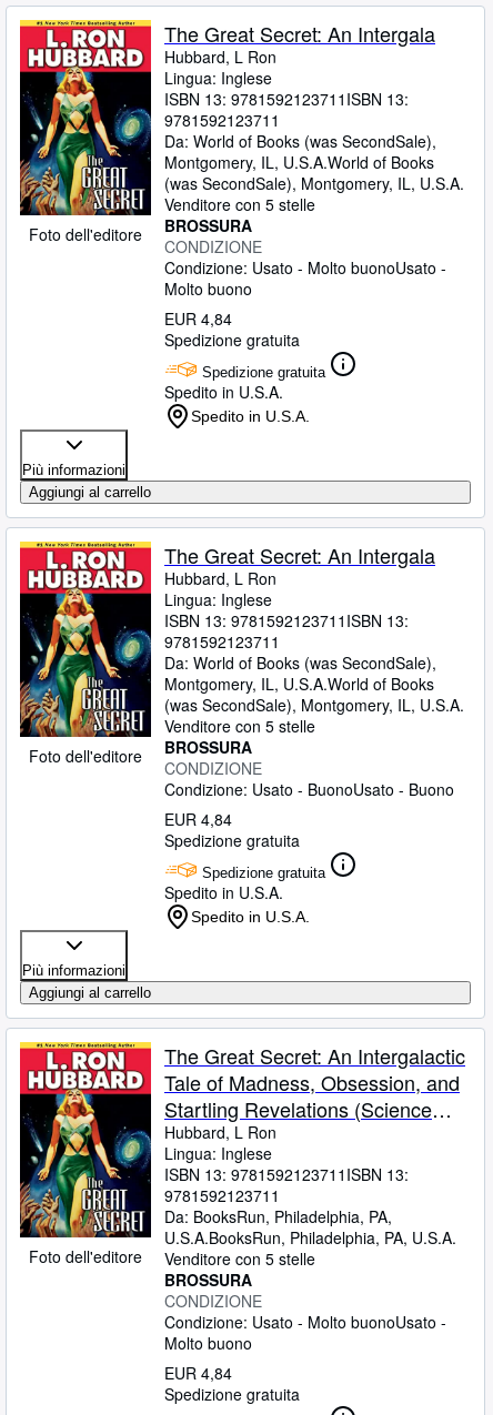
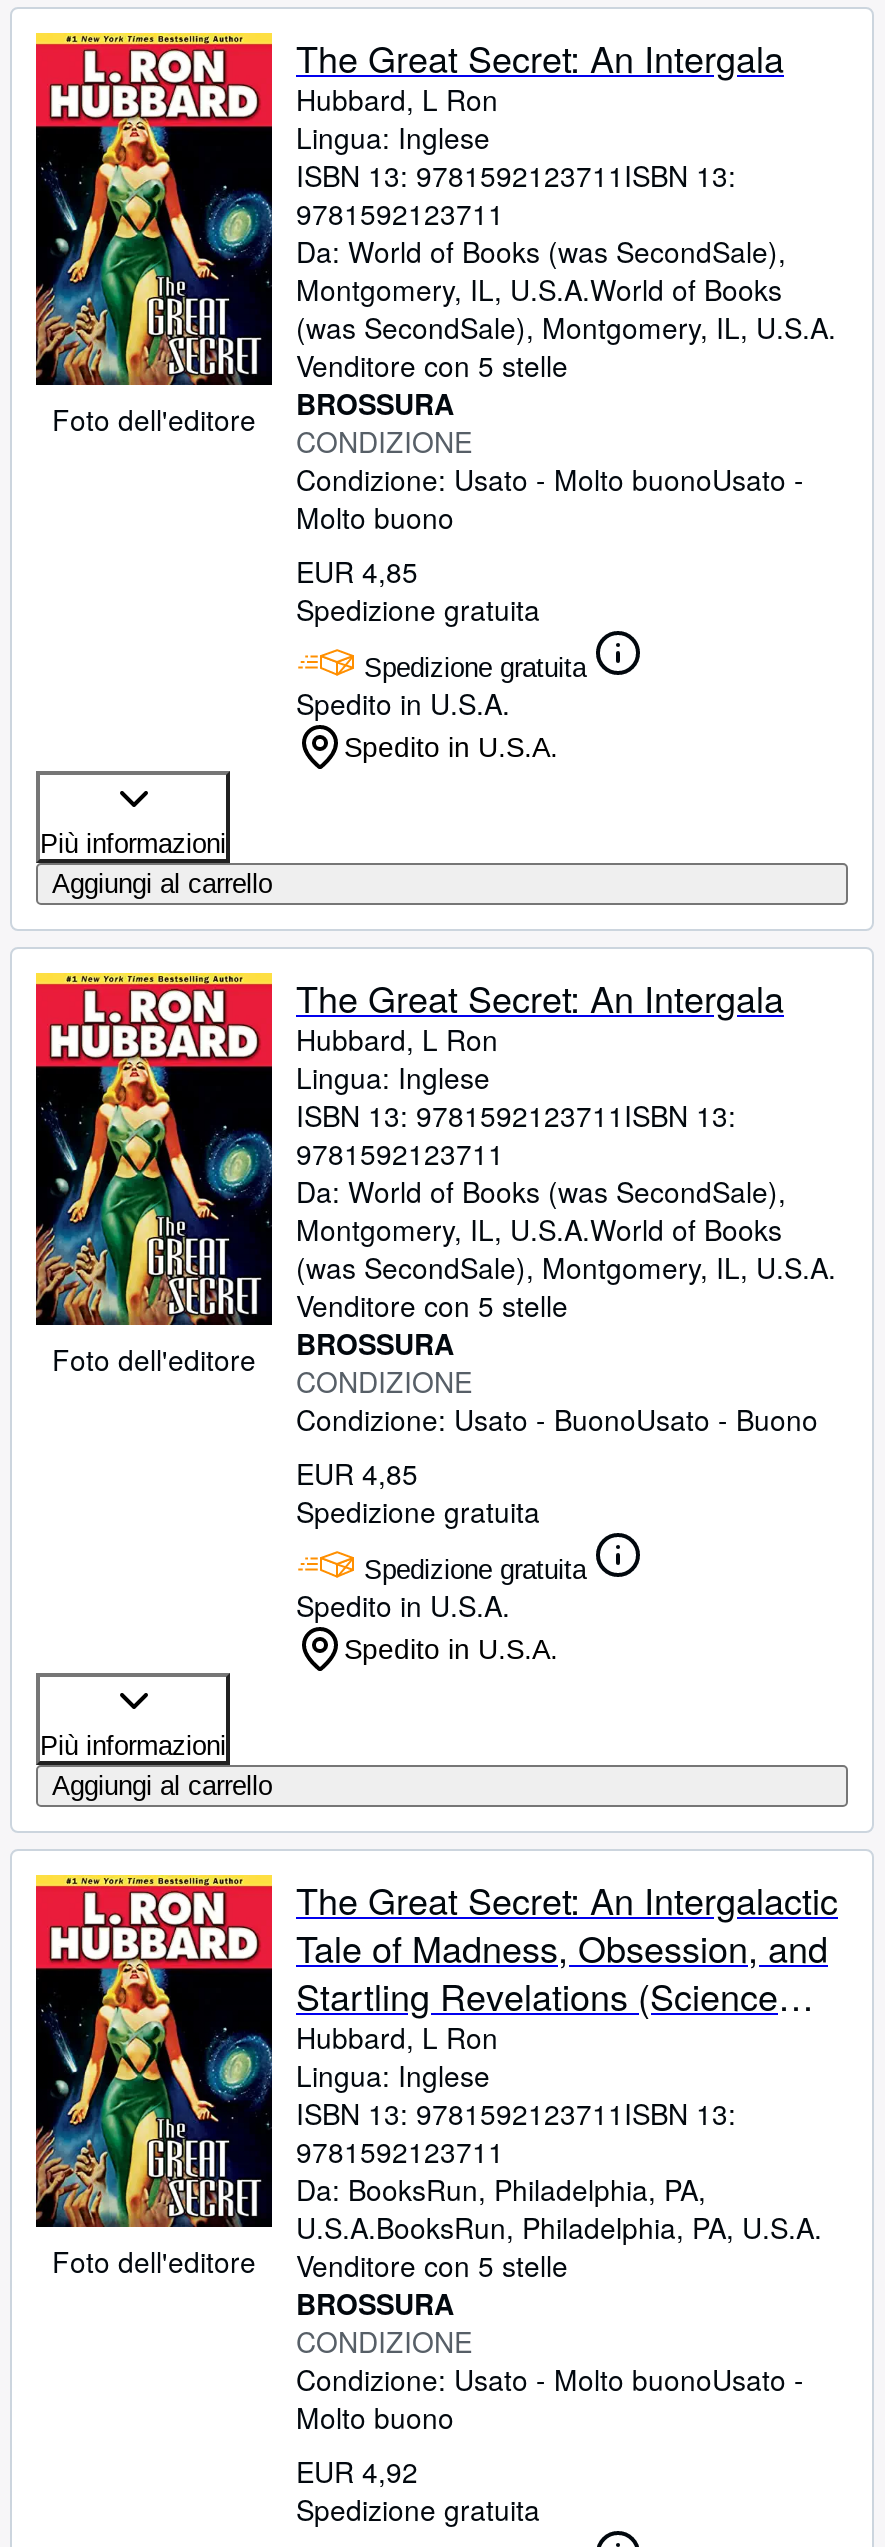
- EUR 4,84
+ EUR 4,85

- EUR 4,84
+ EUR 4,85

- EUR 4,84
+ EUR 4,92
